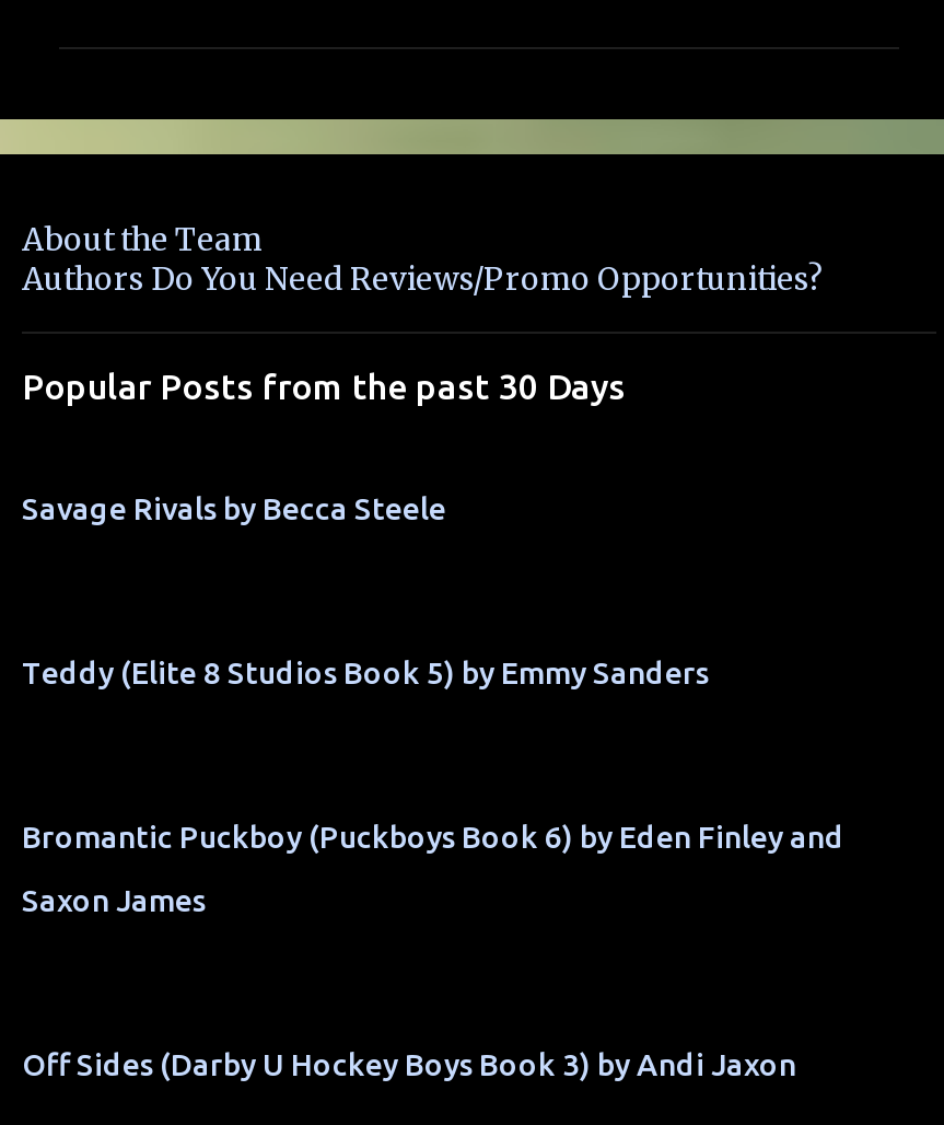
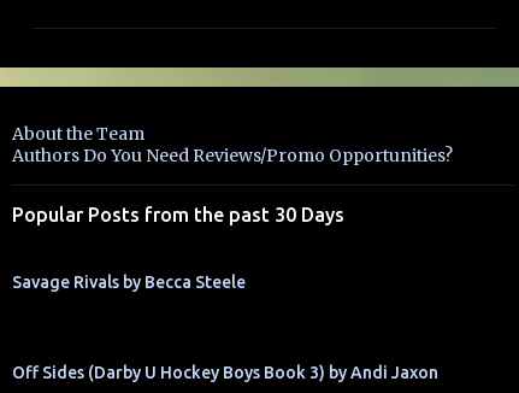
- Teddy (Elite 8 Studios Book 5) by Emmy Sanders

- Bromantic Puckboy (Puckboys Book 6) by Eden Finley and
- Saxon James
